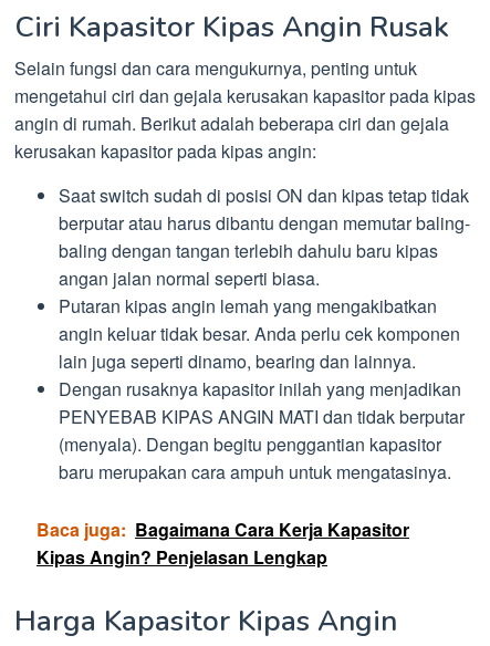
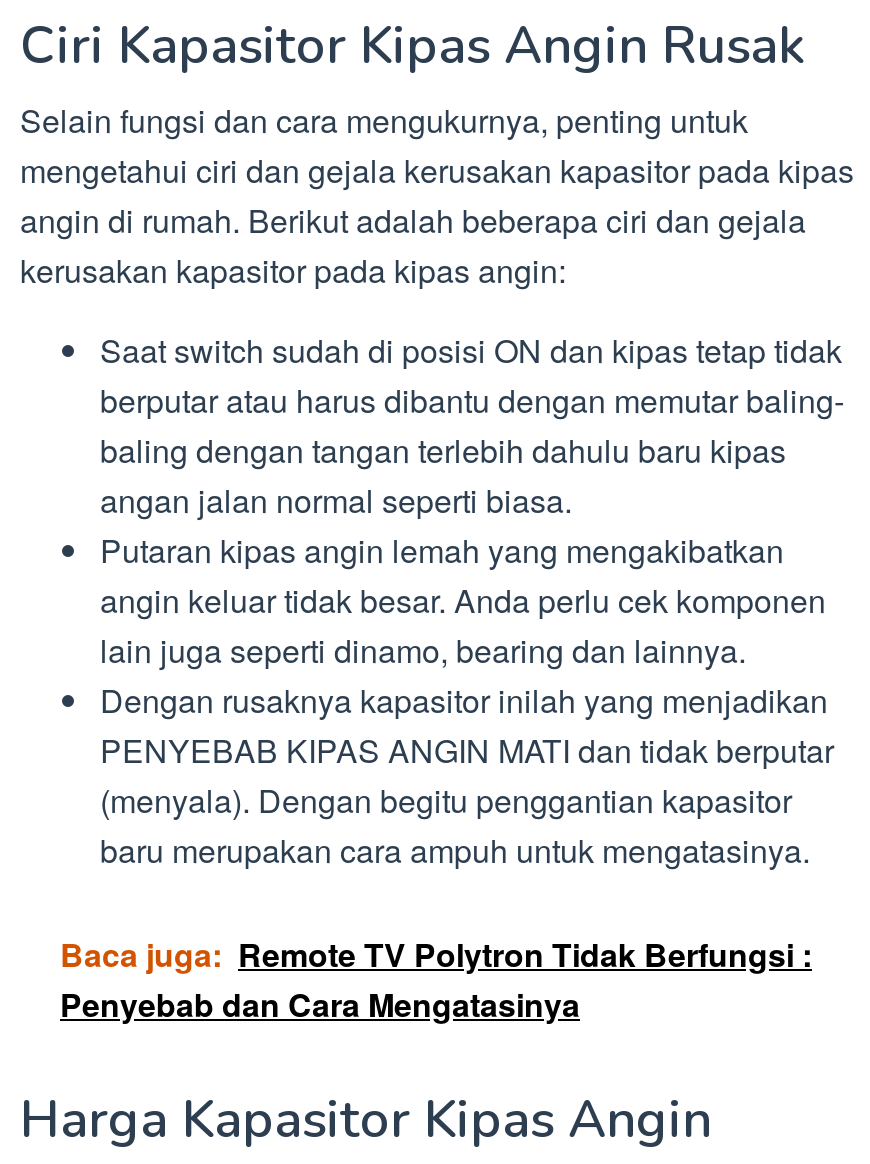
- Baca juga: Bagaimana Cara Kerja Kapasitor
- Kipas Angin? Penjelasan Lengkap
+ Baca juga: Remote TV Polytron Tidak Berfungsi :
+ Penyebab dan Cara Mengatasinya
